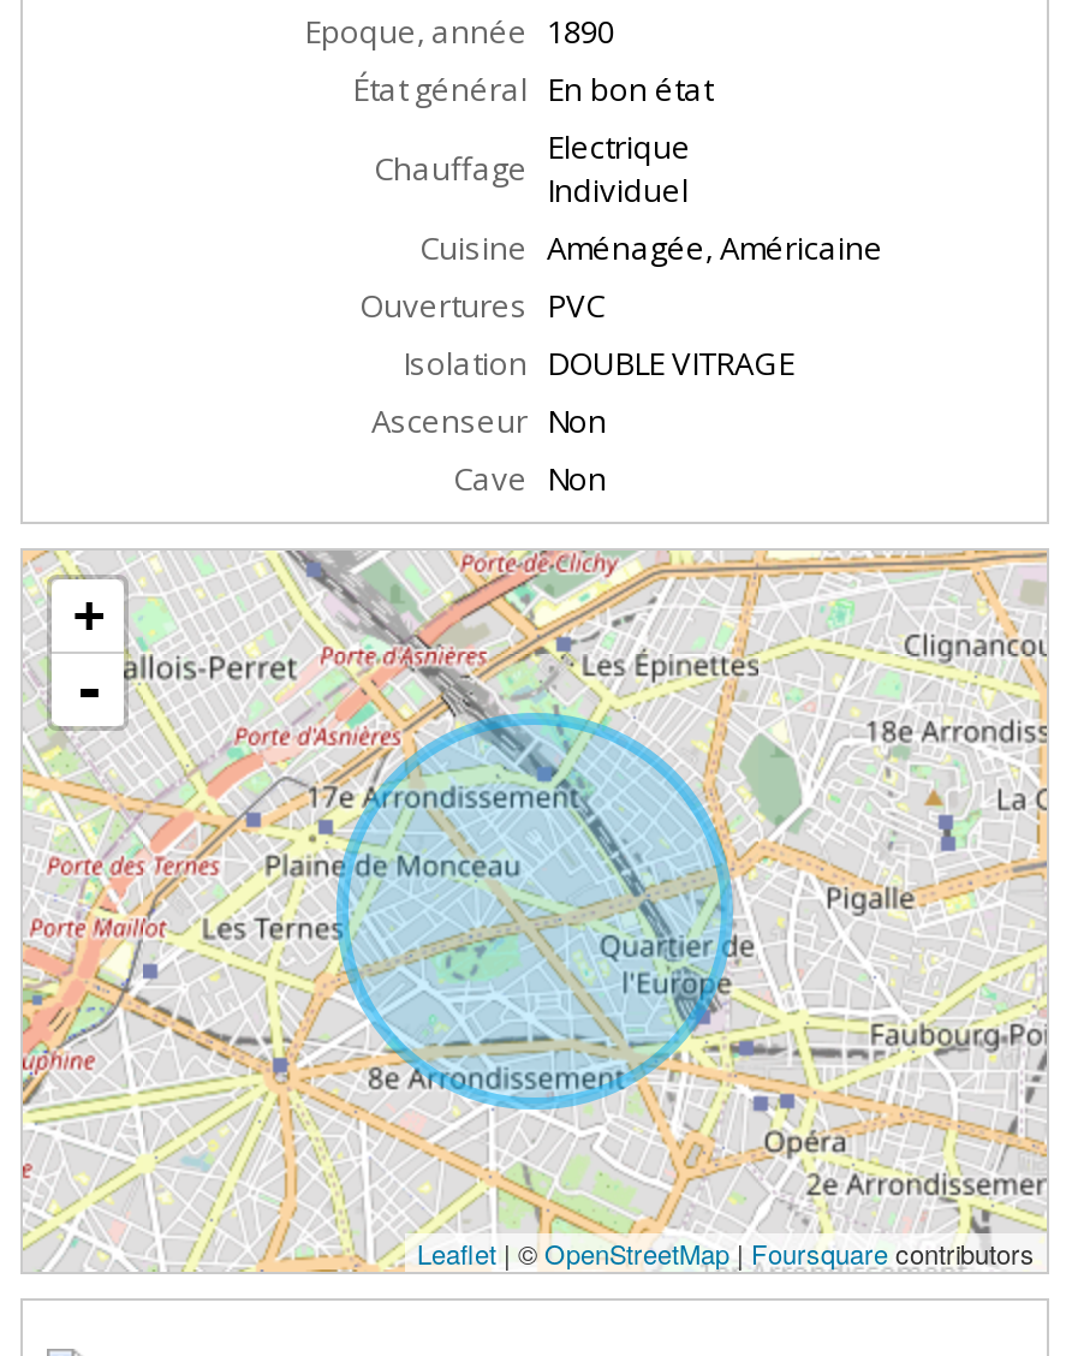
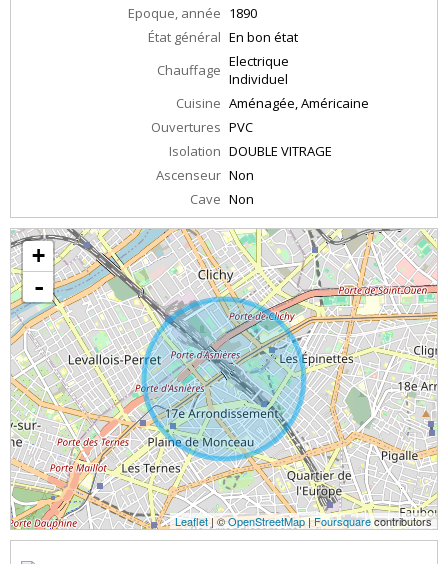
- [image]
+ [image]
